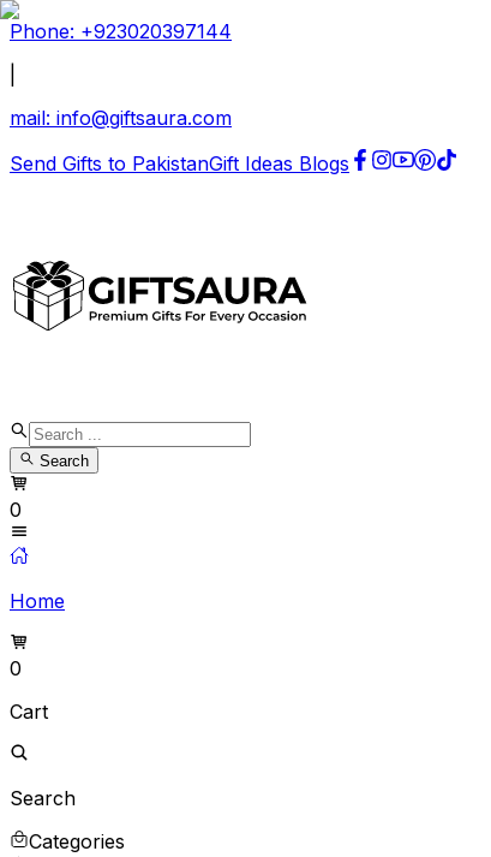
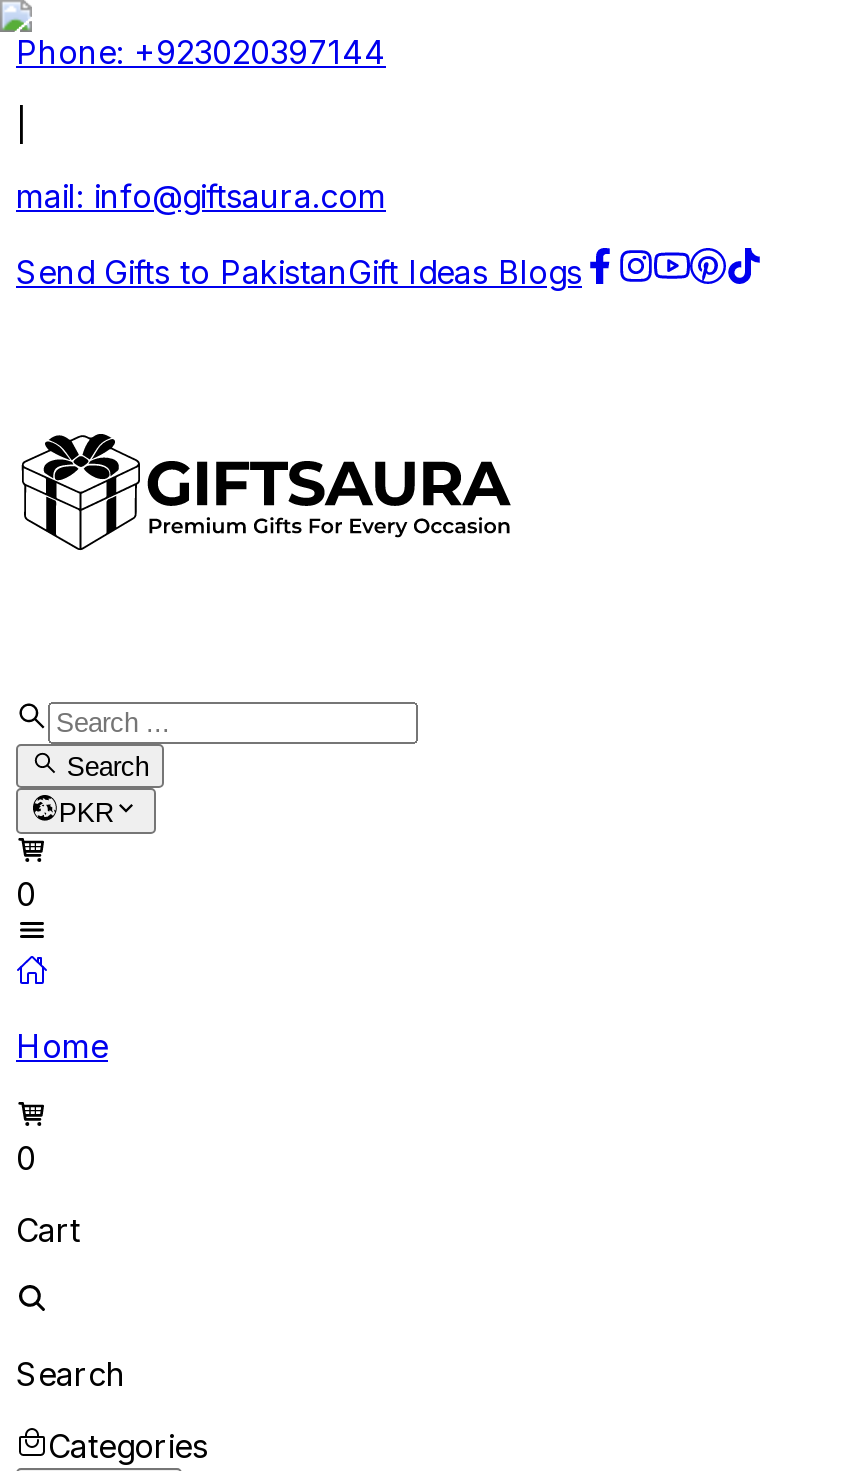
+ PKR
